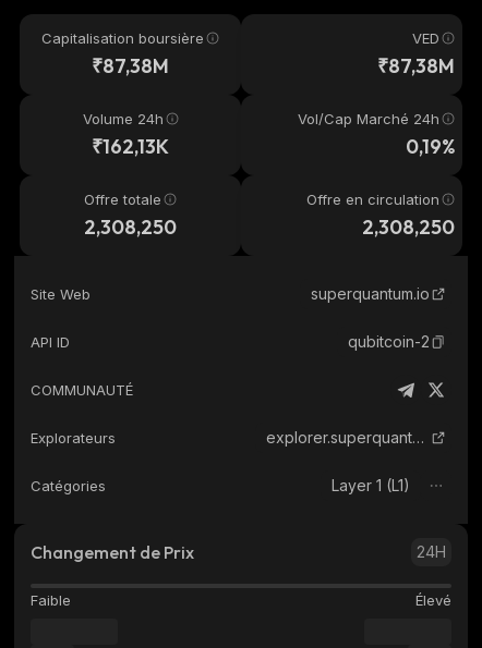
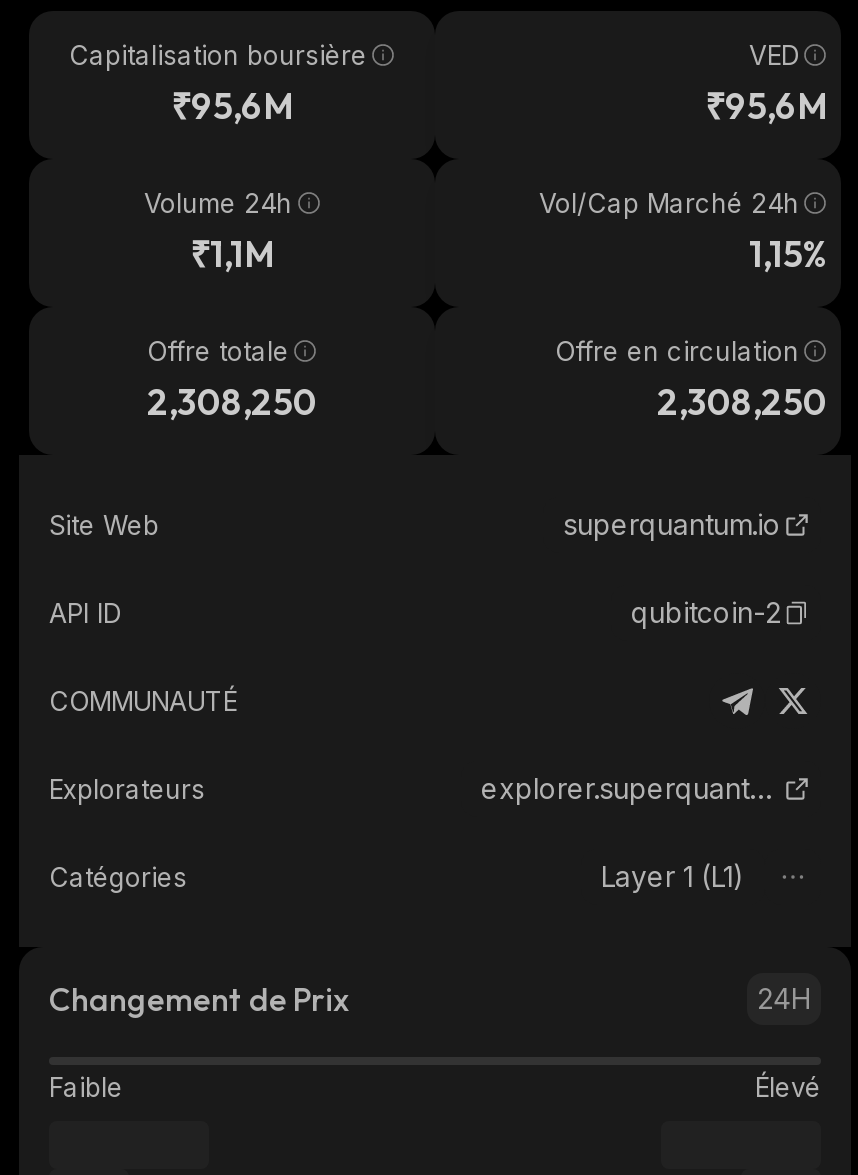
- ₹87,38M
+ ₹95,6M

- ₹87,38M
+ ₹95,6M

- ₹162,13K
+ ₹1,1M

- 0,19%
+ 1,15%
